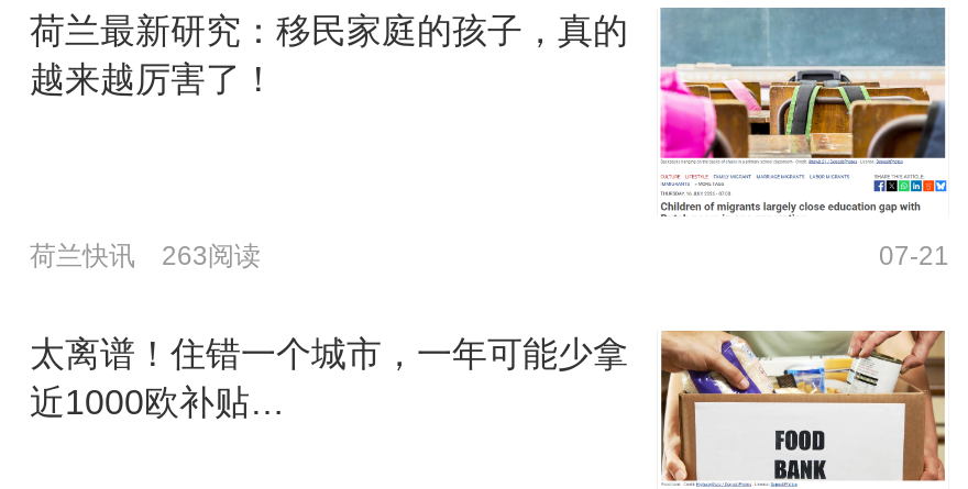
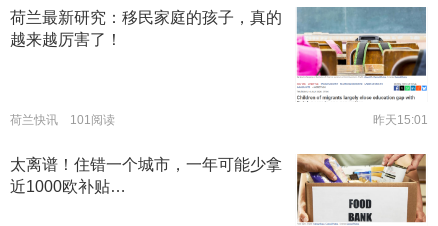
- 荷兰快讯 263阅读
- 07-21
+ 荷兰快讯 101阅读
+ 昨天15:01
